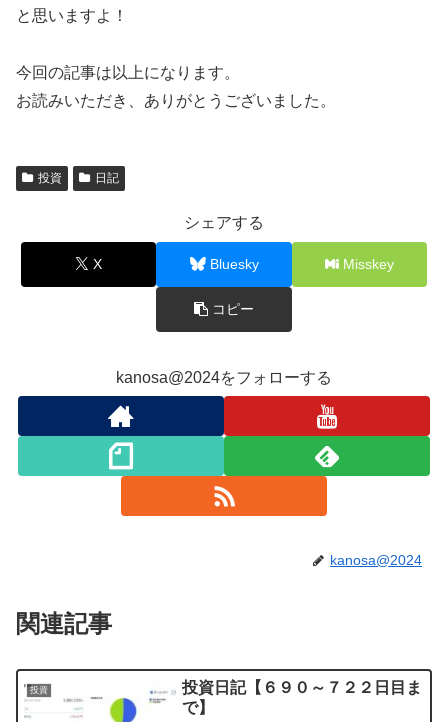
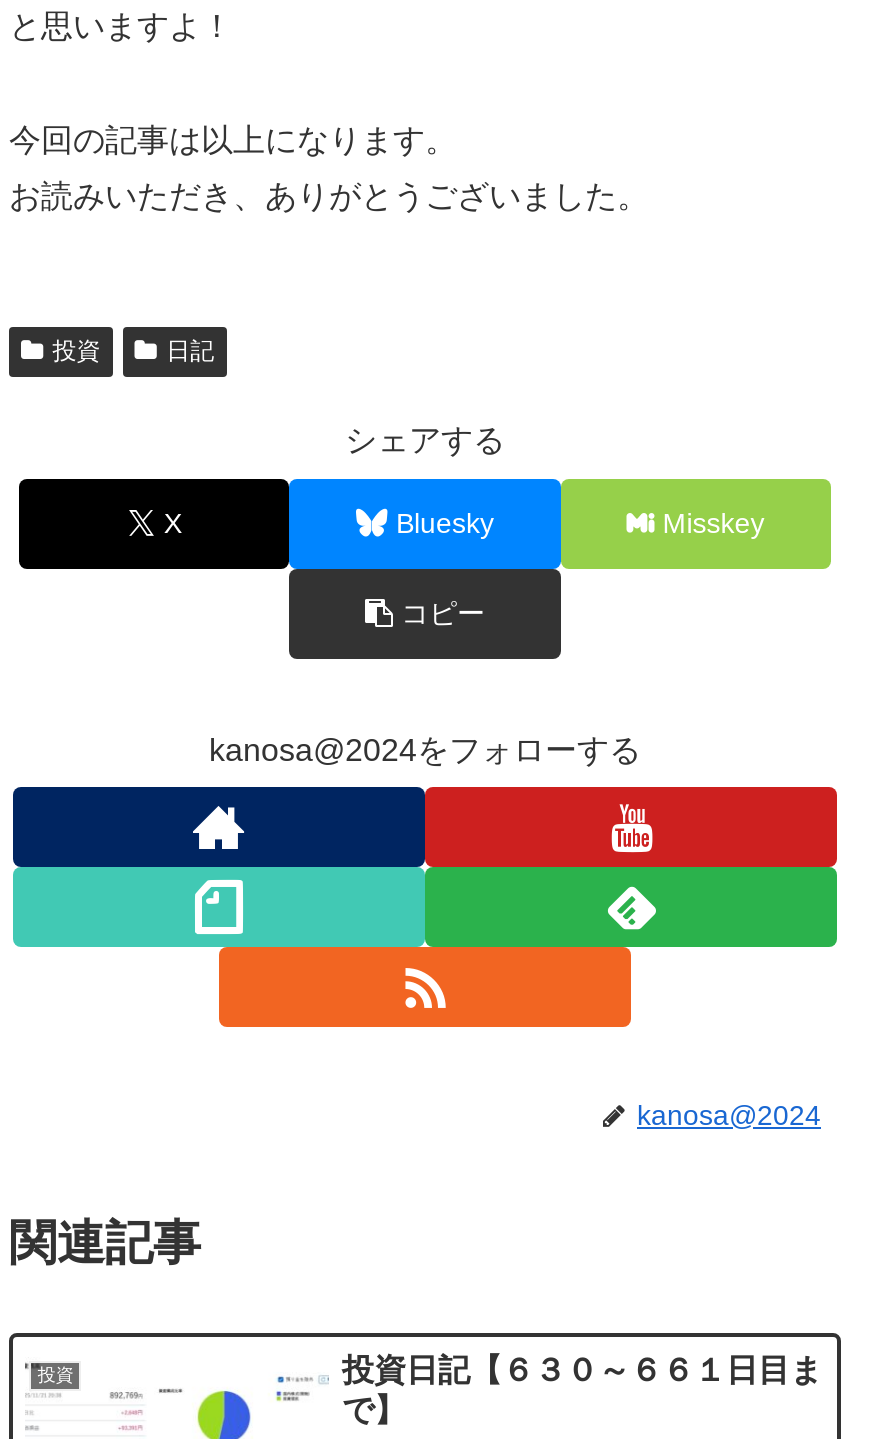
- 投資日記【６９０～７２２日目ま
+ 投資日記【６３０～６６１日目ま
